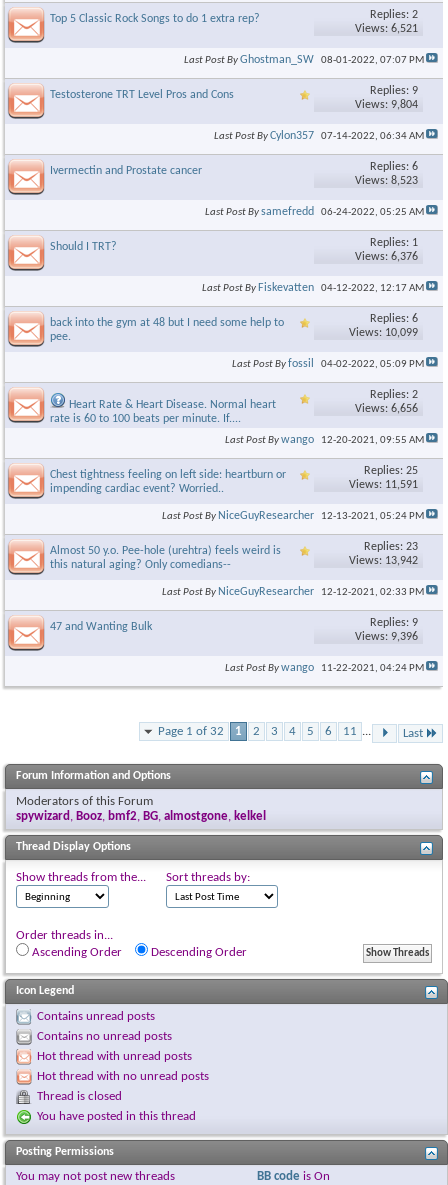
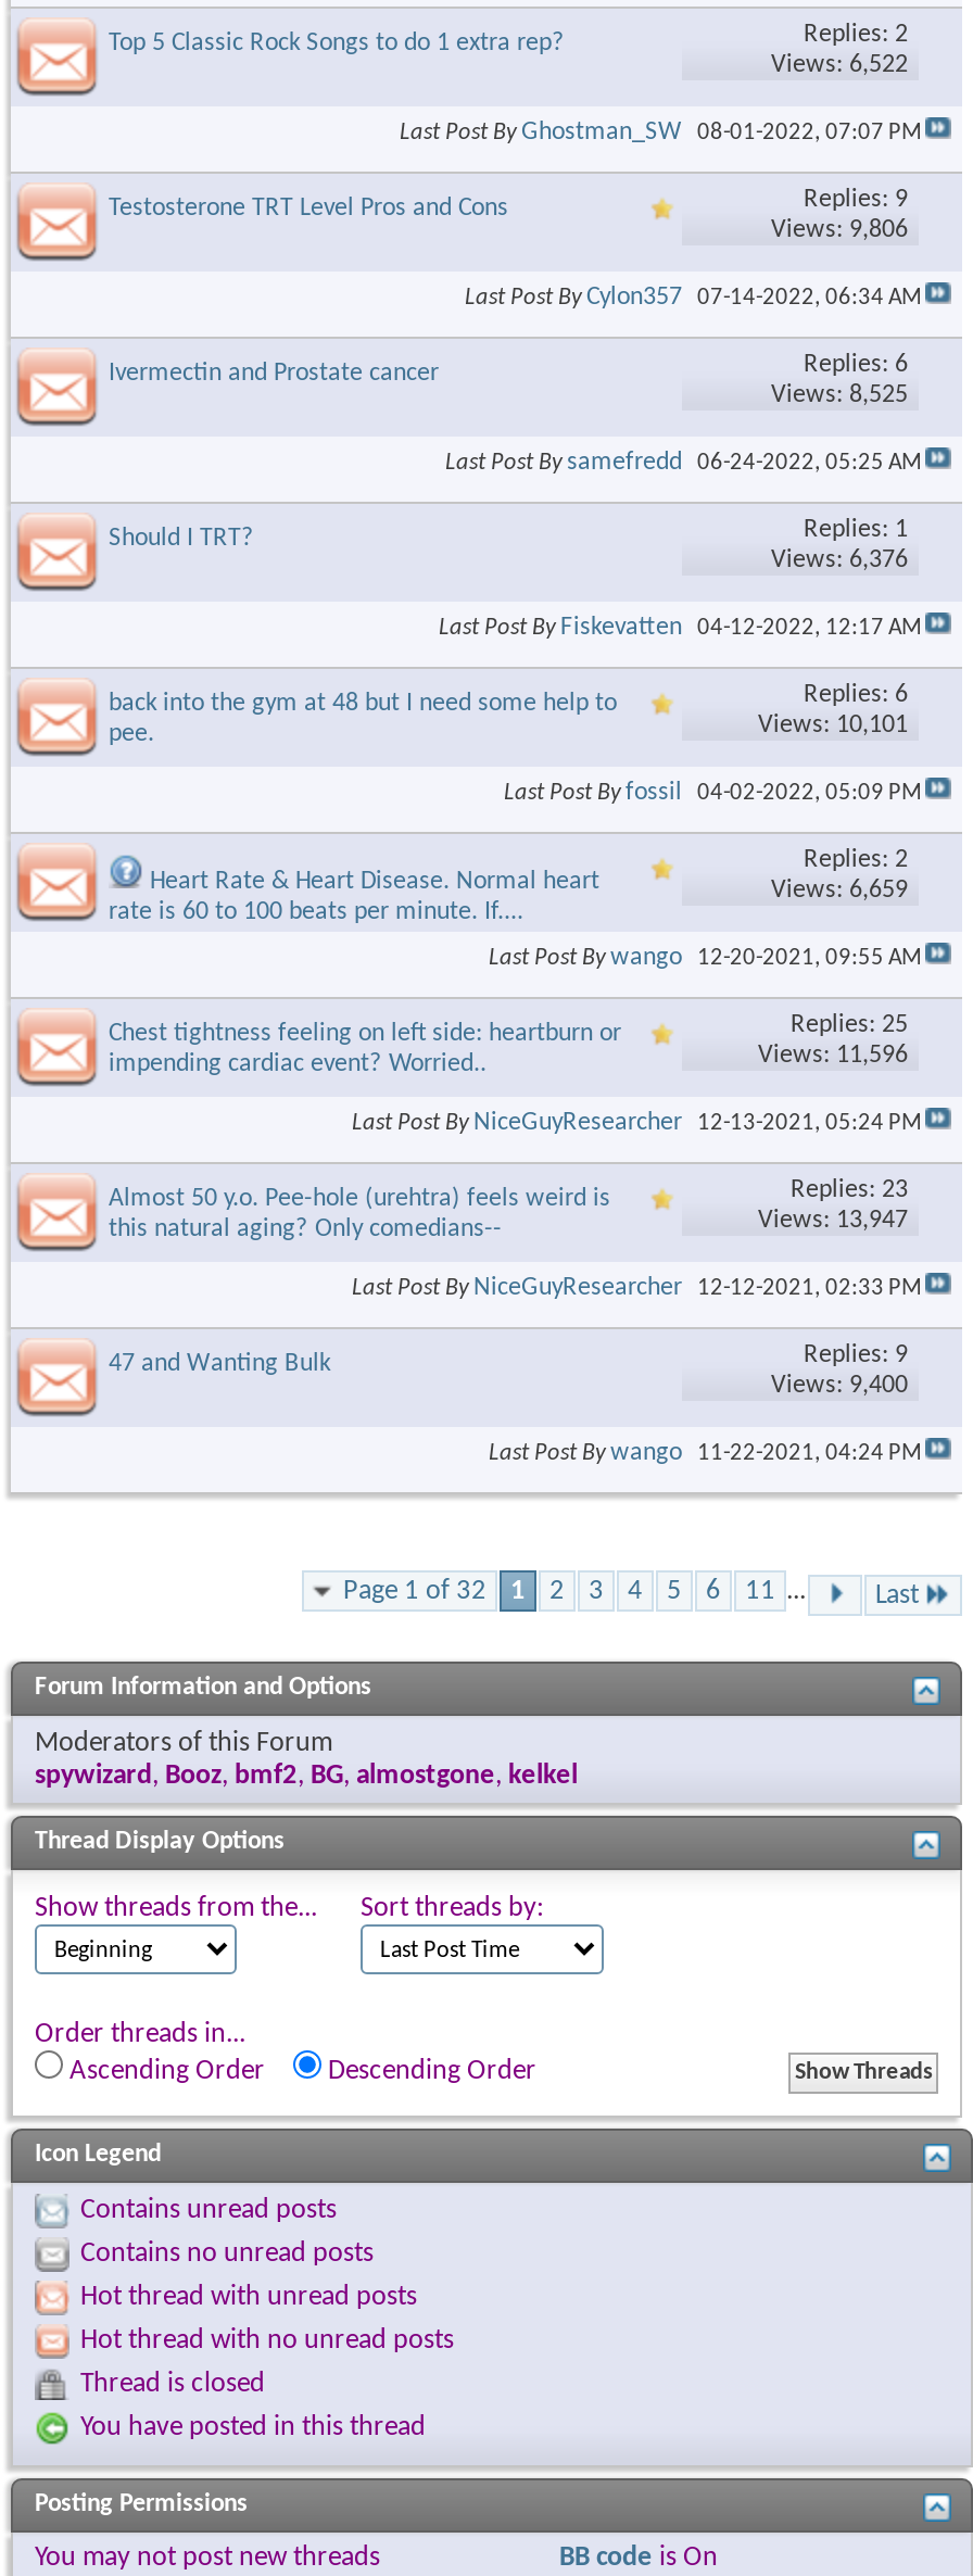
- Views: 6,521
+ Views: 6,522

- Views: 9,804
+ Views: 9,806

- Views: 8,523
+ Views: 8,525

- Views: 10,099
+ Views: 10,101

- Views: 6,656
+ Views: 6,659

- Views: 11,591
+ Views: 11,596

- Views: 13,942
+ Views: 13,947

- Views: 9,396
+ Views: 9,400
